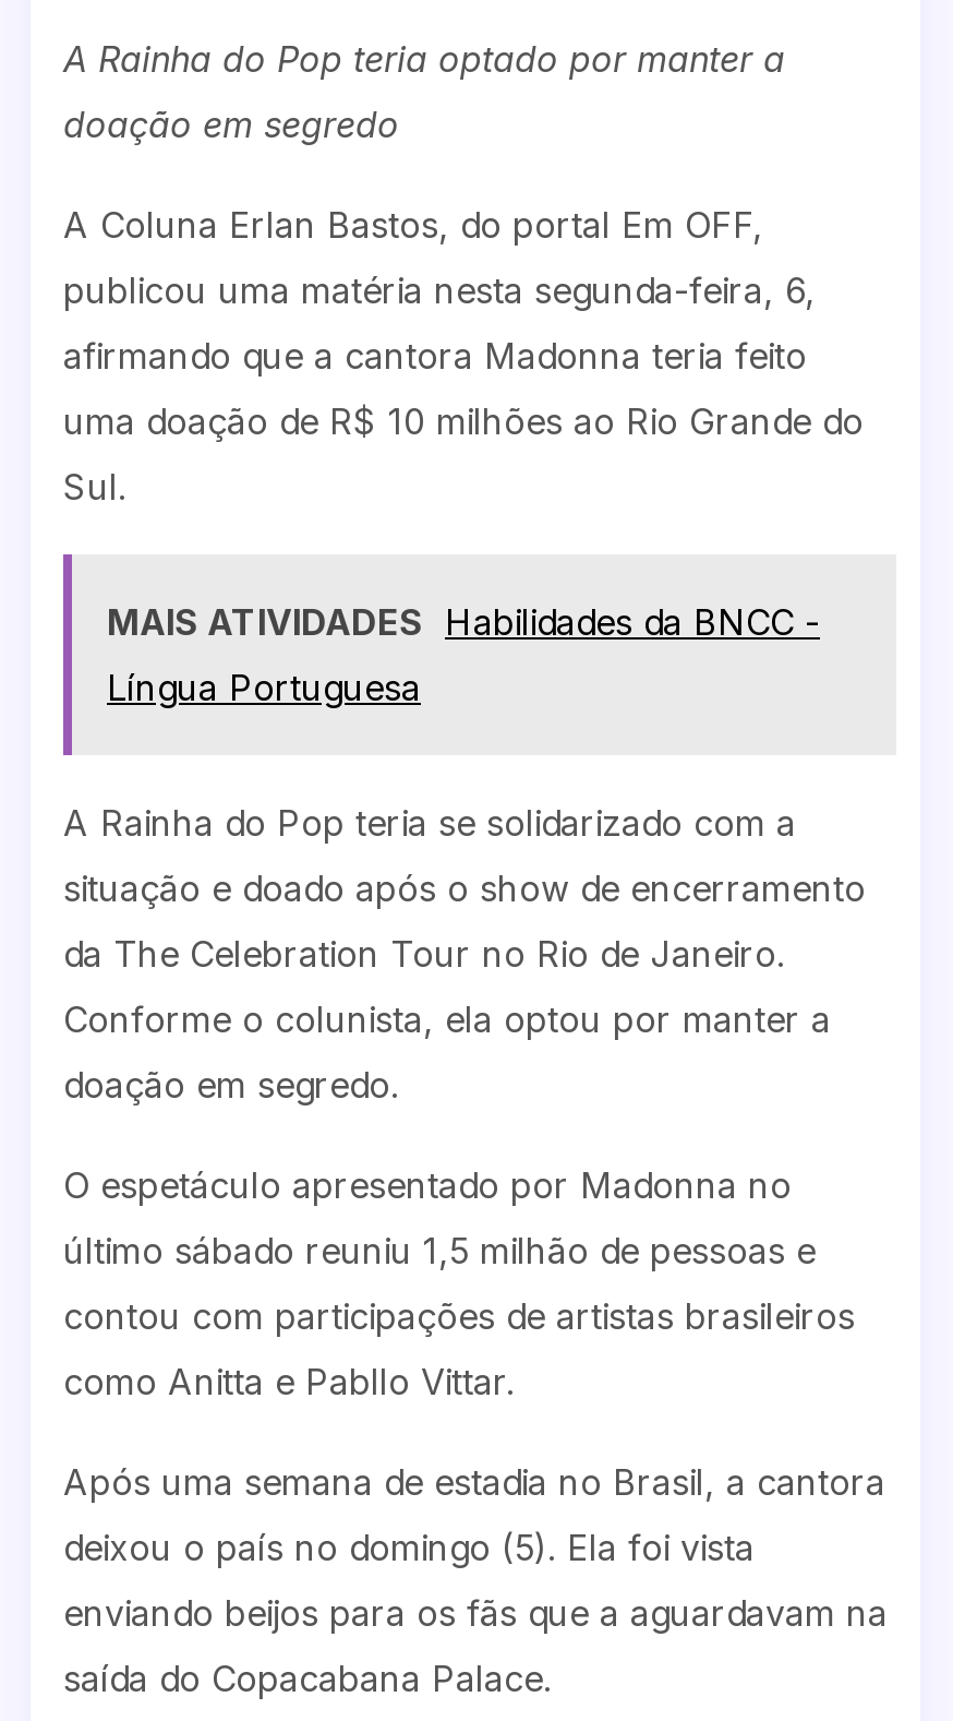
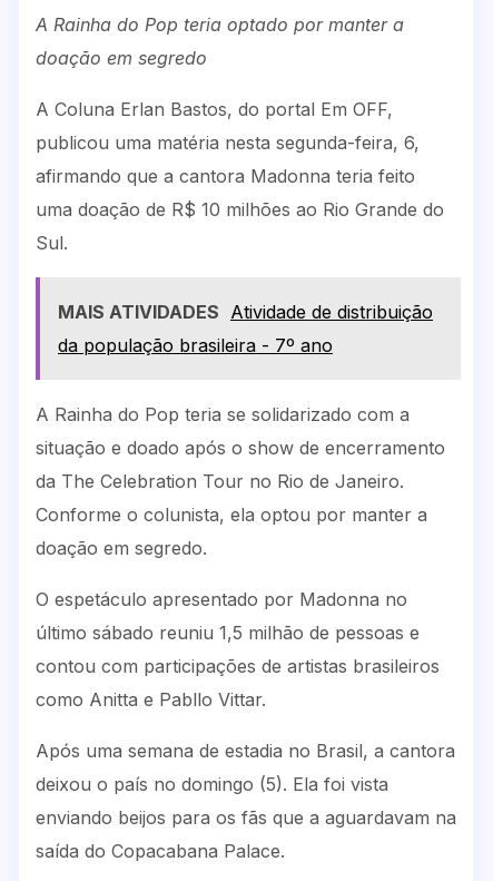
- MAIS ATIVIDADES Habilidades da BNCC -
+ MAIS ATIVIDADES Atividade de distribuição

- Língua Portuguesa
+ da população brasileira - 7º ano
